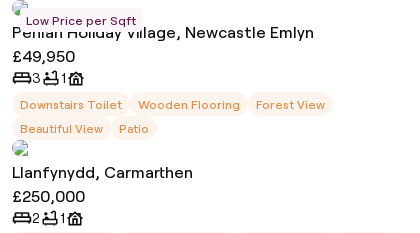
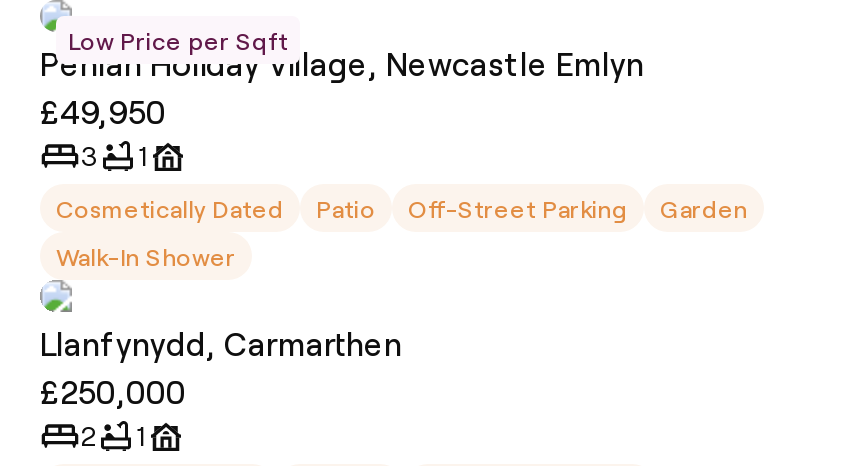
- Downstairs Toilet
- Wooden Flooring
- Forest View
- Beautiful View
+ Cosmetically Dated

moved up: Patio

+ Off-Street Parking
+ Garden
+ Walk-In Shower
